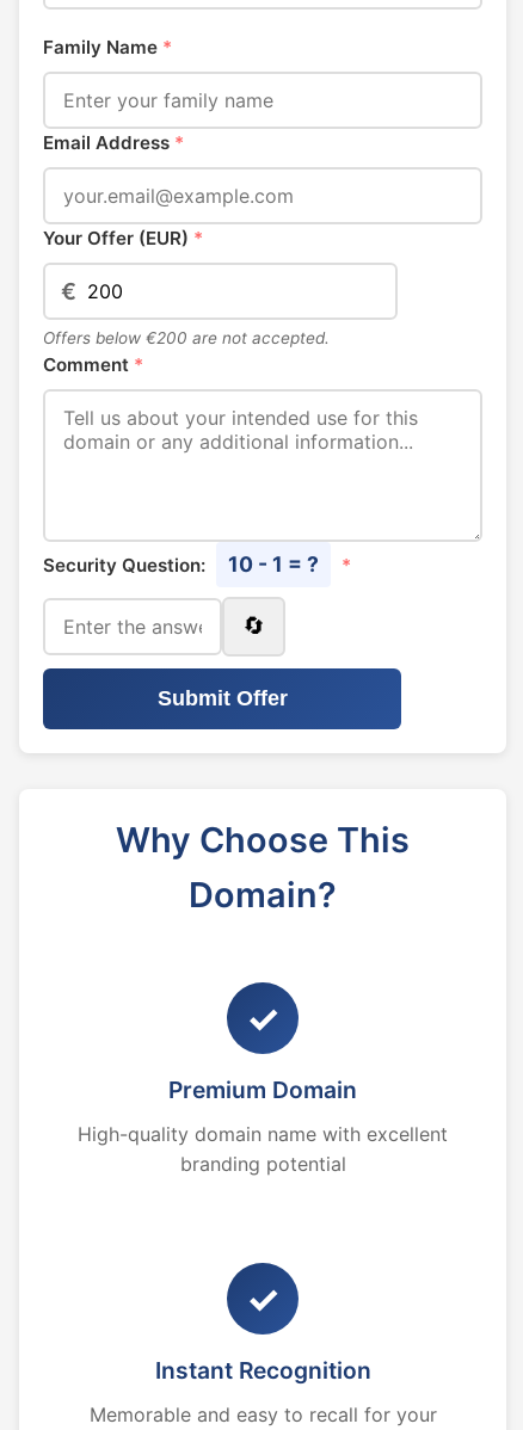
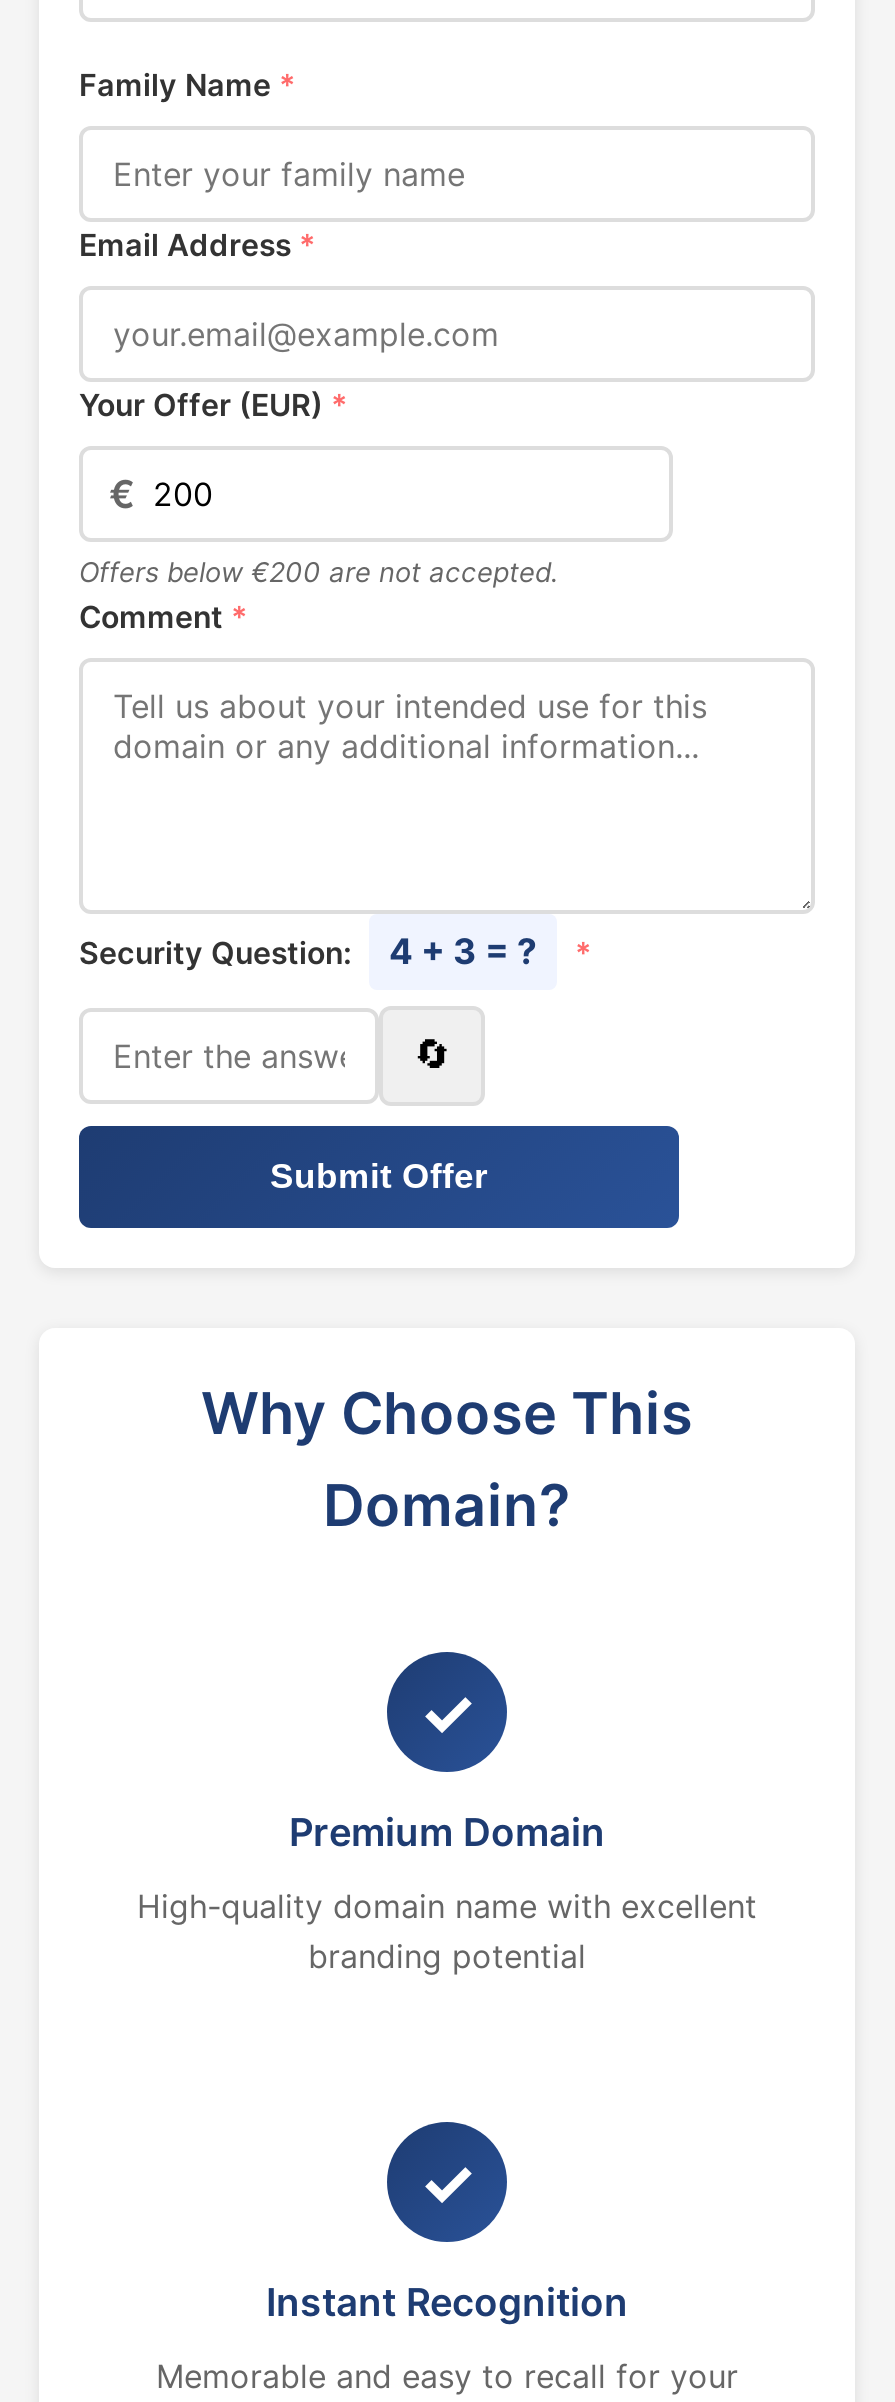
- 10 - 1 = ?
+ 4 + 3 = ?
